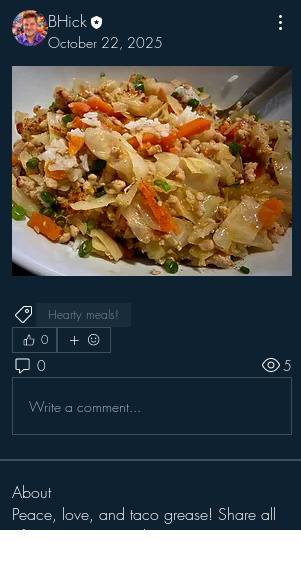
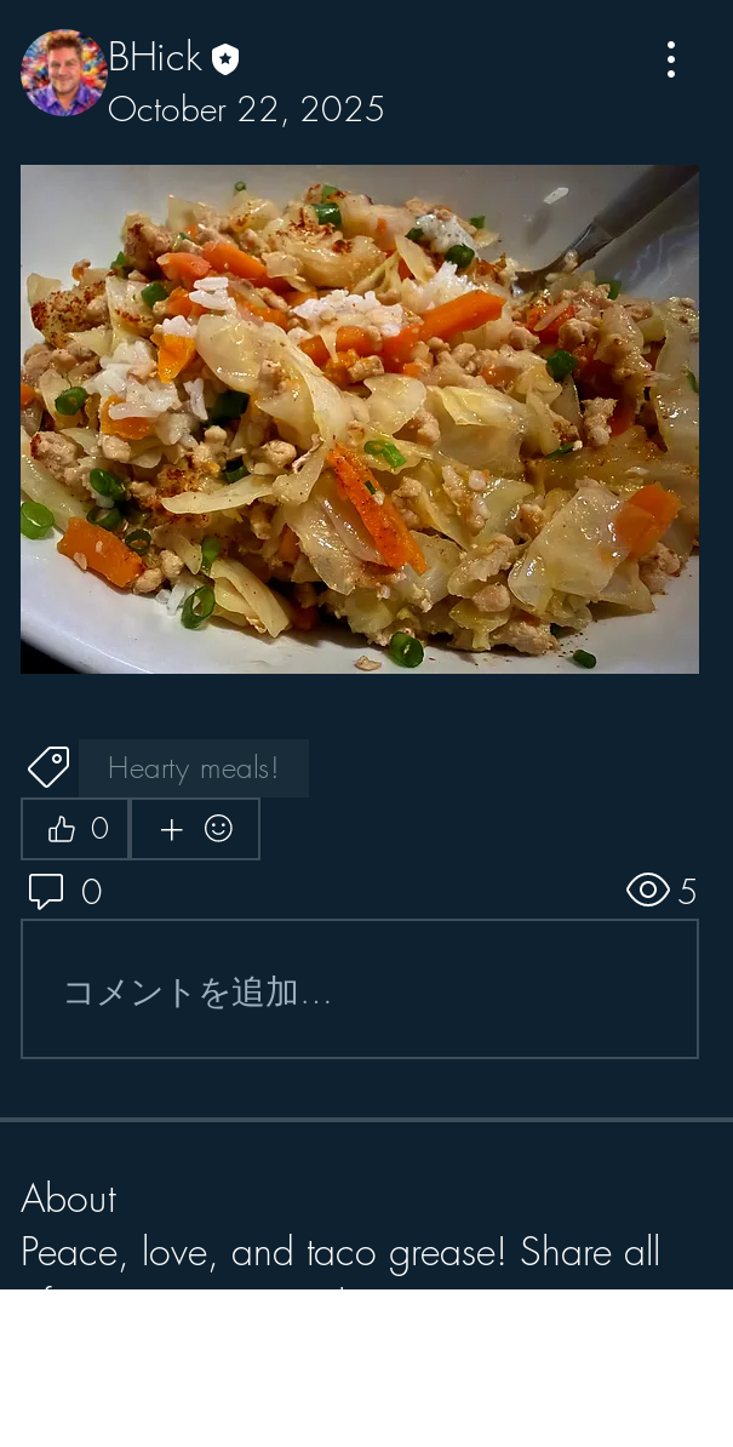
- Write a comment...
+ コメントを追加…
